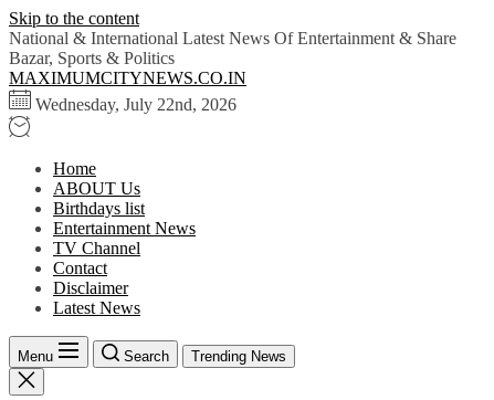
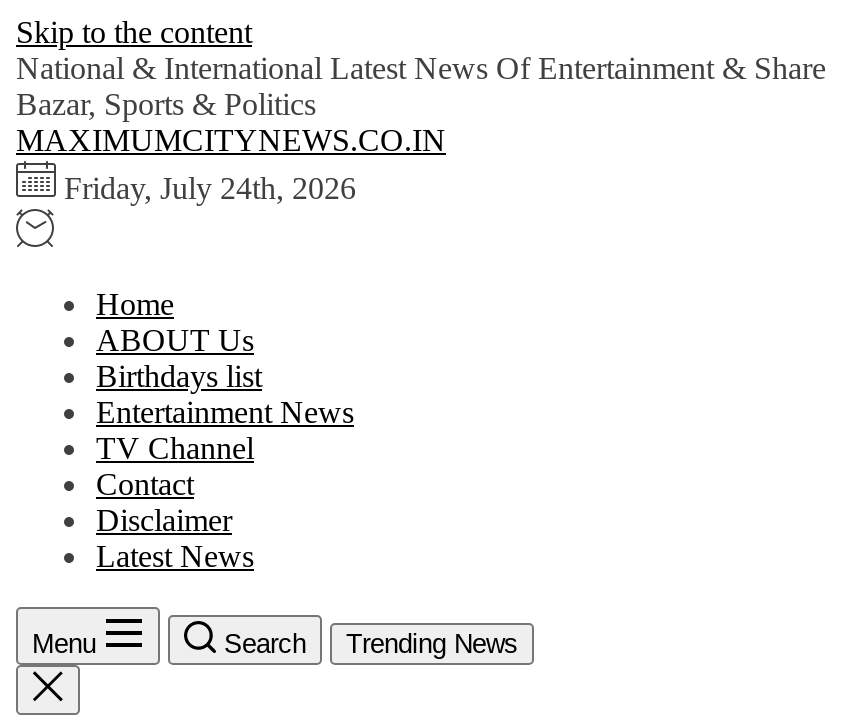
- Wednesday, July 22nd, 2026
+ Friday, July 24th, 2026
